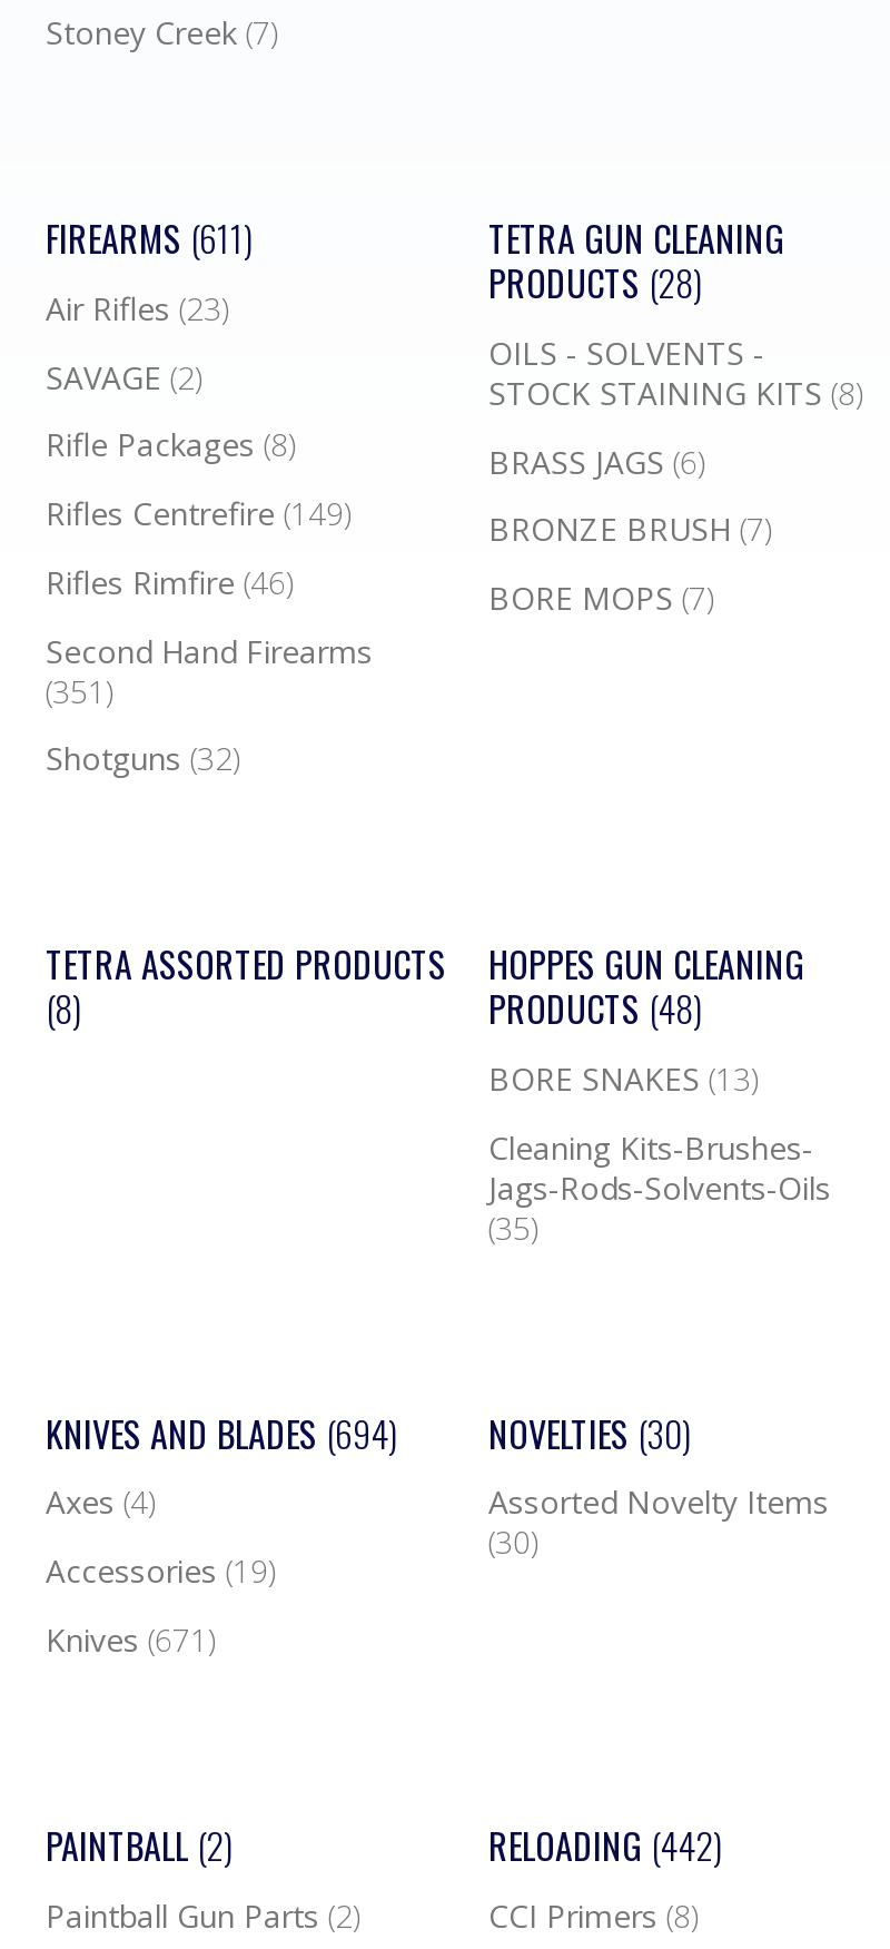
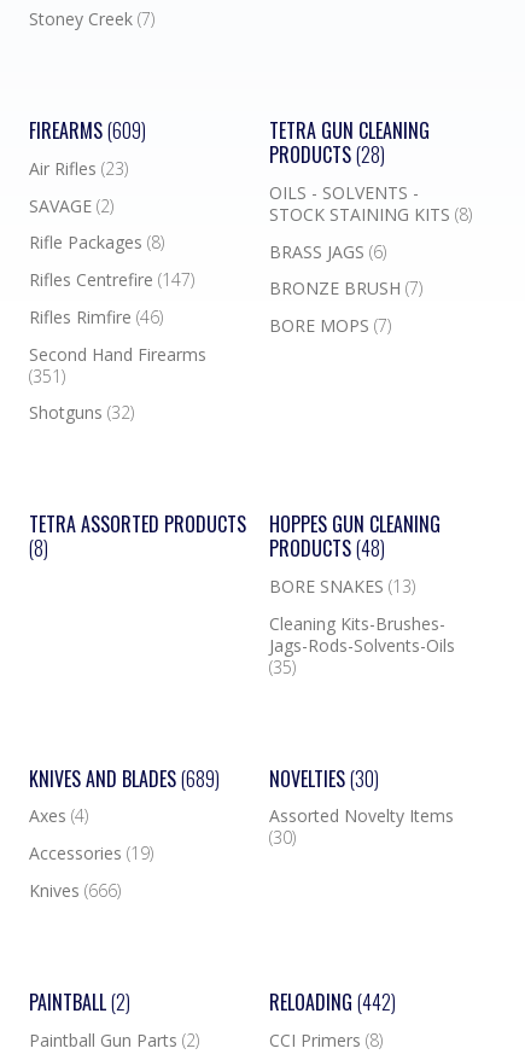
- FIREARMS (611)
+ FIREARMS (609)

- Rifles Centrefire (149)
+ Rifles Centrefire (147)

- KNIVES AND BLADES (694)
+ KNIVES AND BLADES (689)

- Knives (671)
+ Knives (666)
